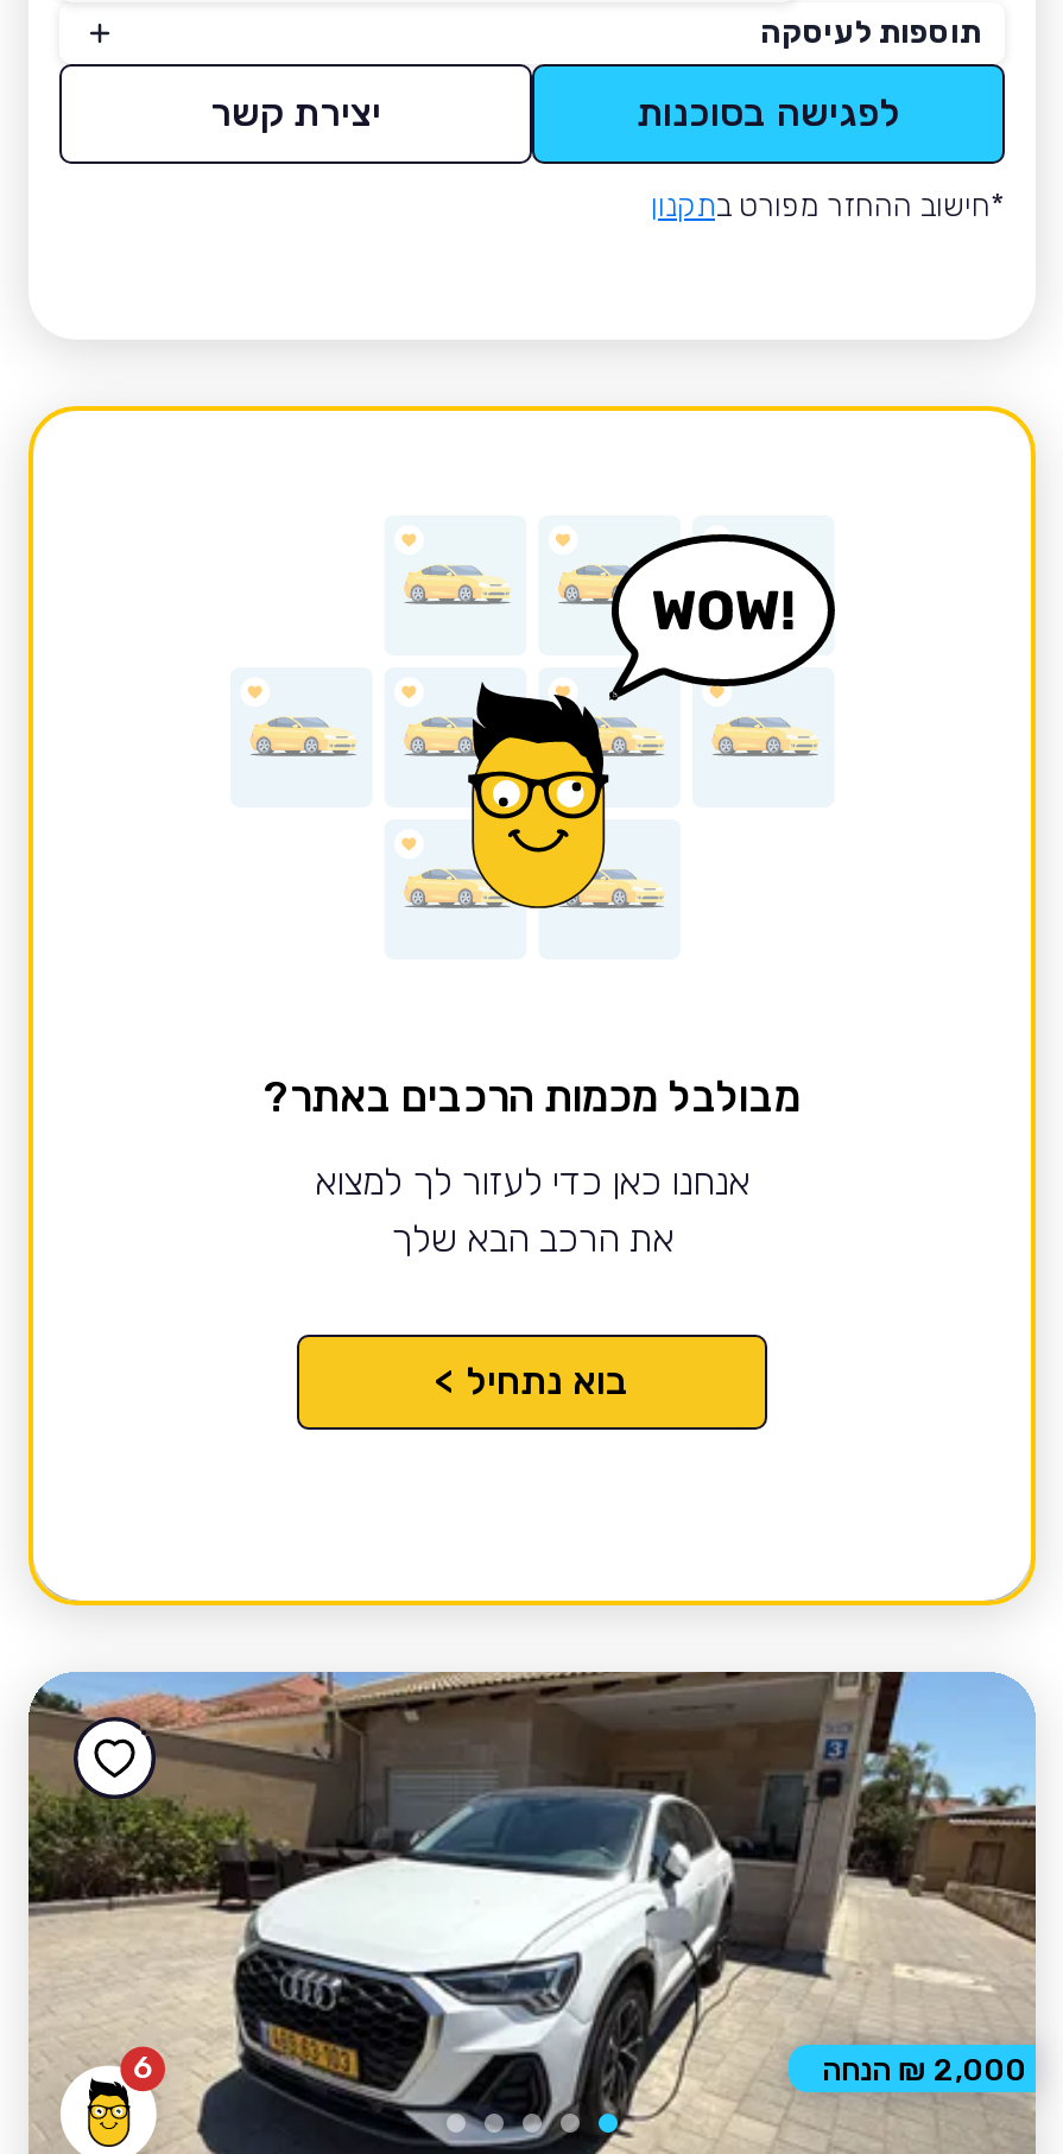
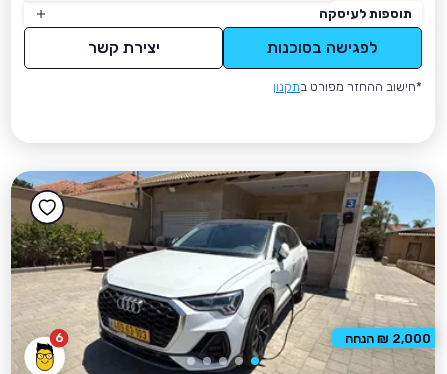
- [image]
- מבולבל מכמות הרכבים באתר?
- אנחנו כאן כדי לעזור לך למצוא
- את הרכב הבא שלך
- בוא נתחיל >
